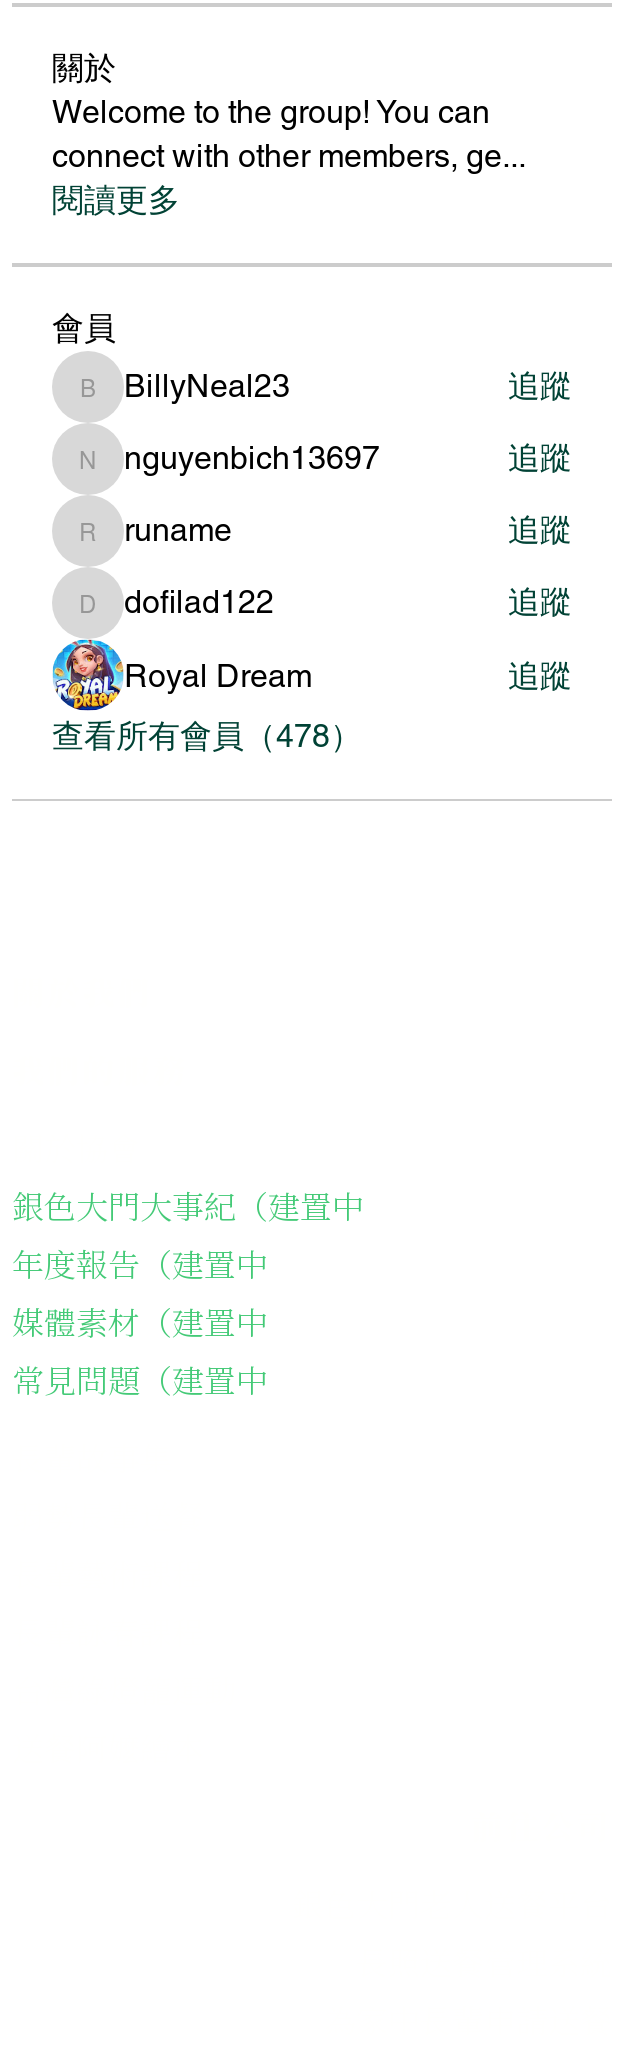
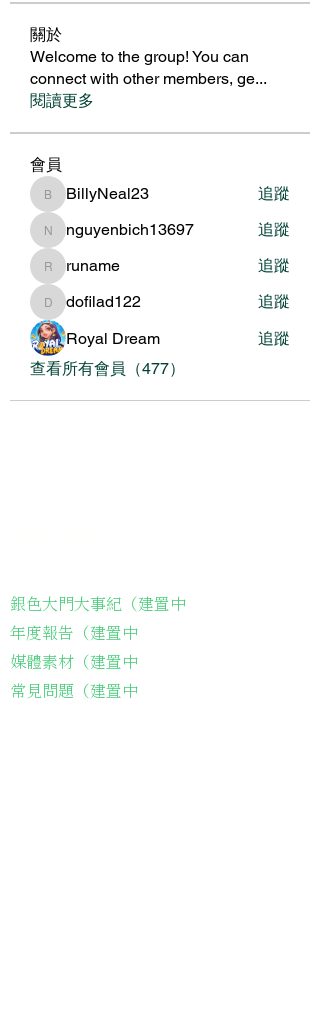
- 查看所有會員（478）
+ 查看所有會員（477）
